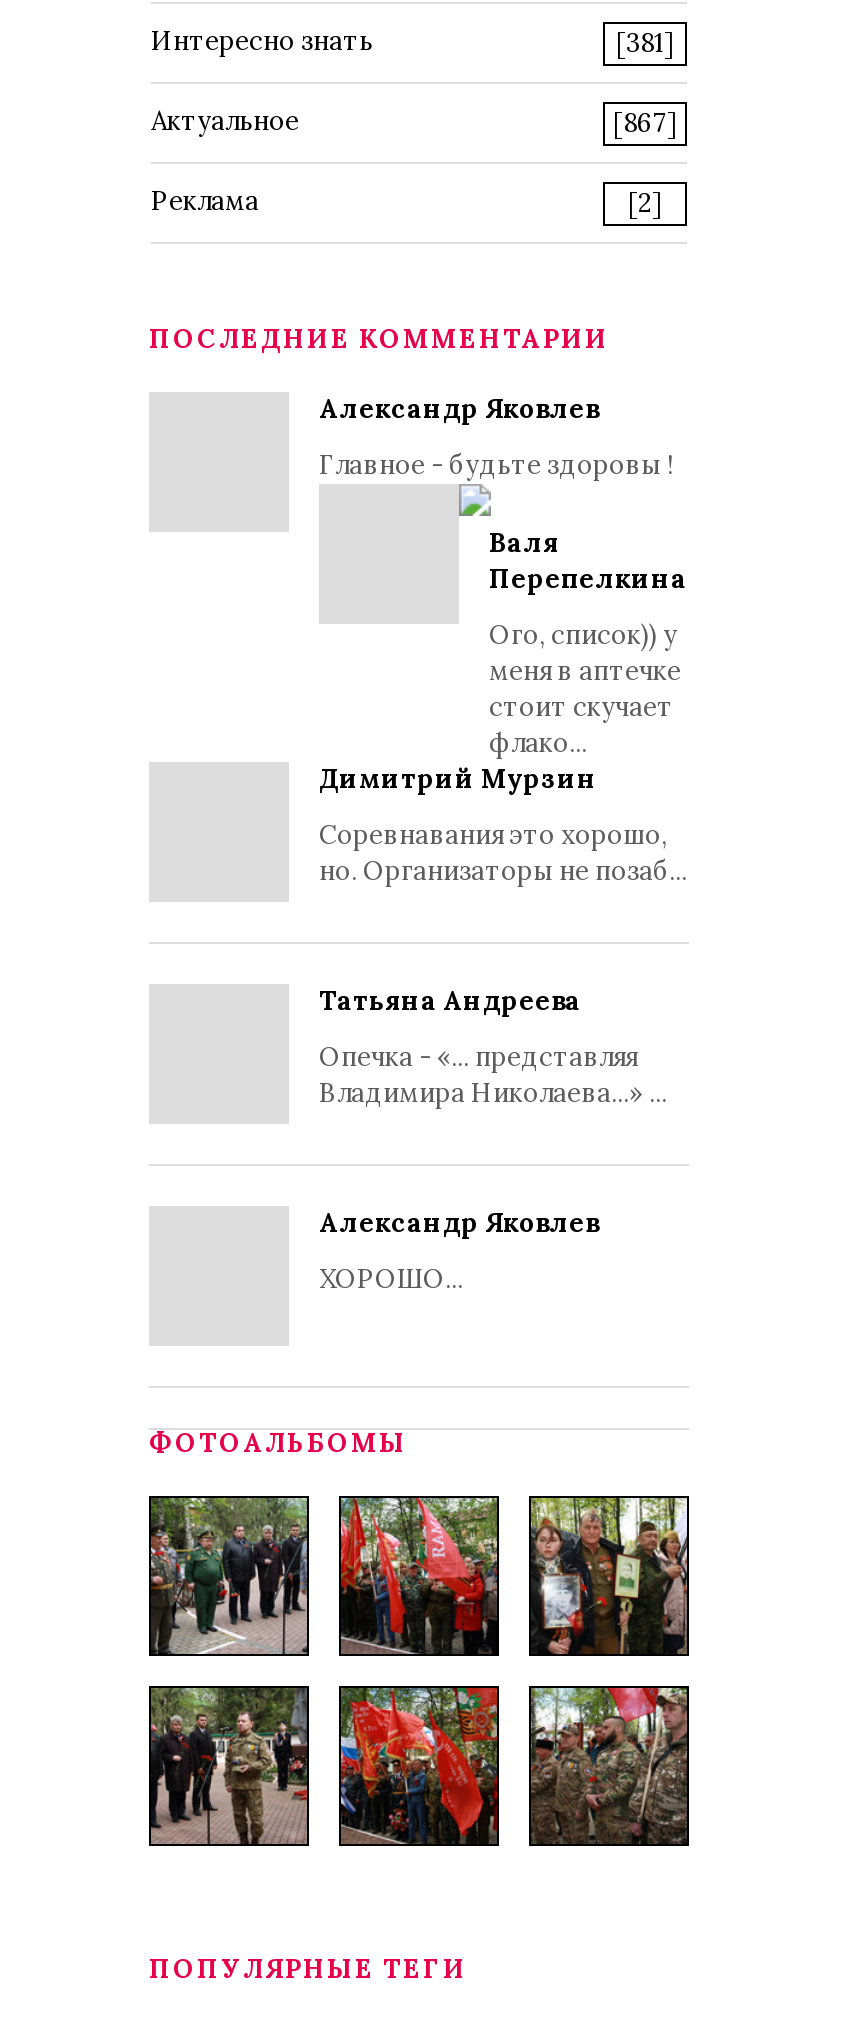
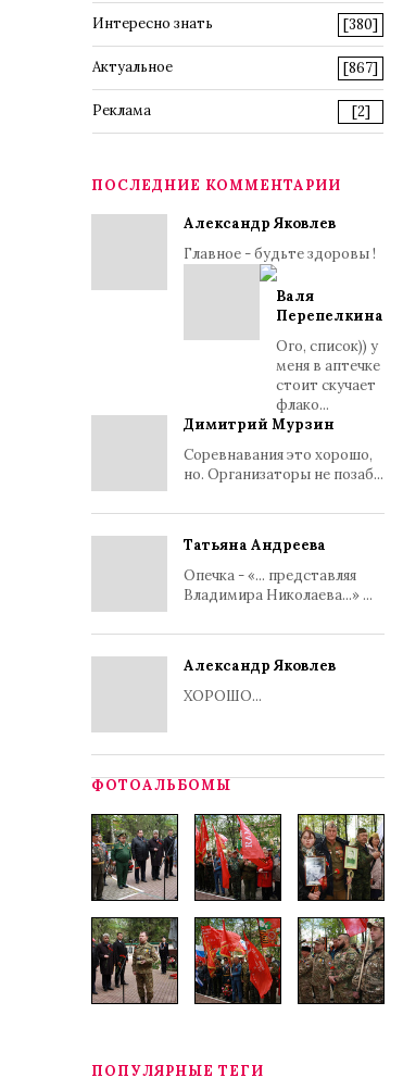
- [381]
+ [380]
